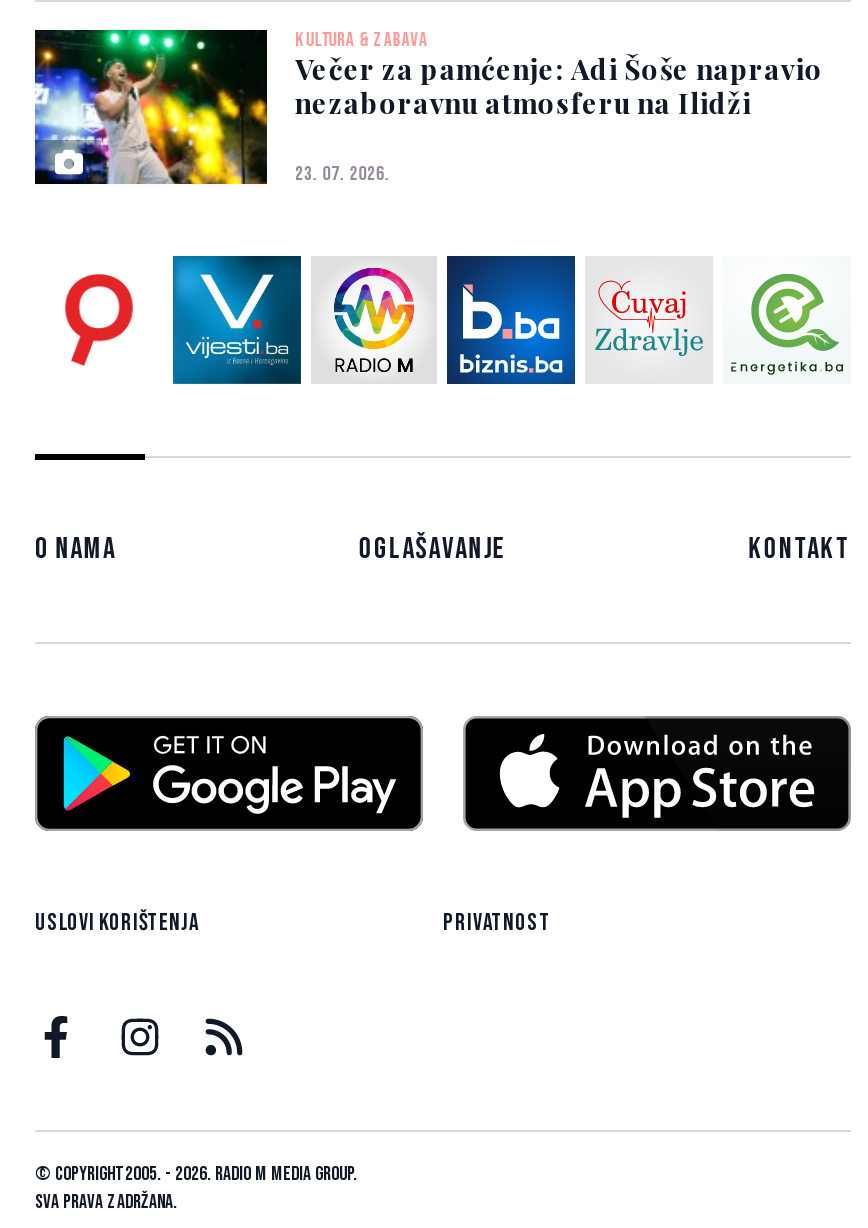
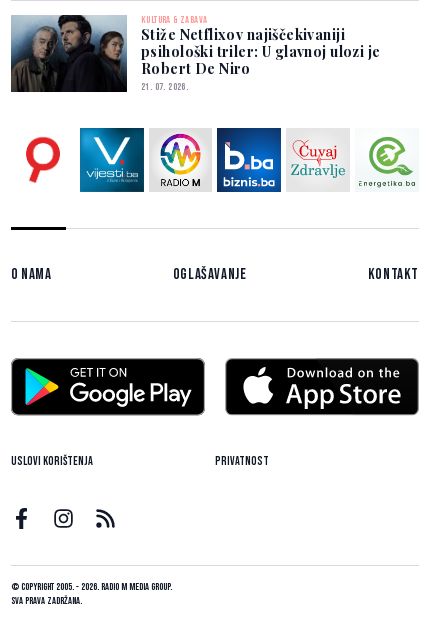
- [image]
- Večer za pamćenje: Adi Šoše napravio
- nezaboravnu atmosferu na Ilidži
- 23. 07. 2026.
+ [image]
+ Stiže Netflixov najiščekivaniji
+ psihološki triler: U glavnoj ulozi je
+ Robert De Niro
+ 21. 07. 2026.
